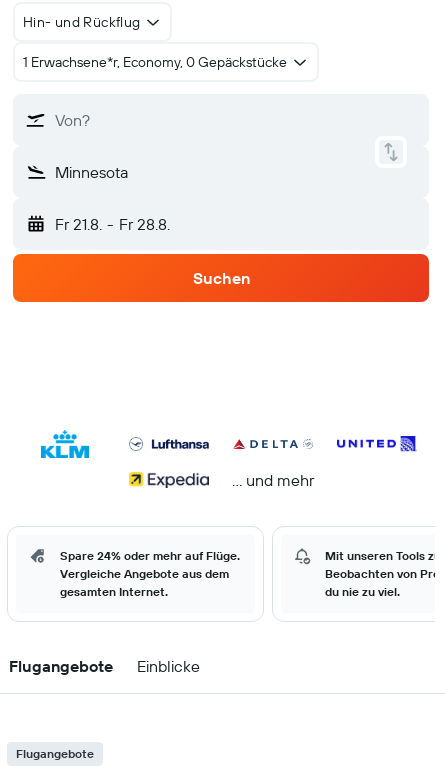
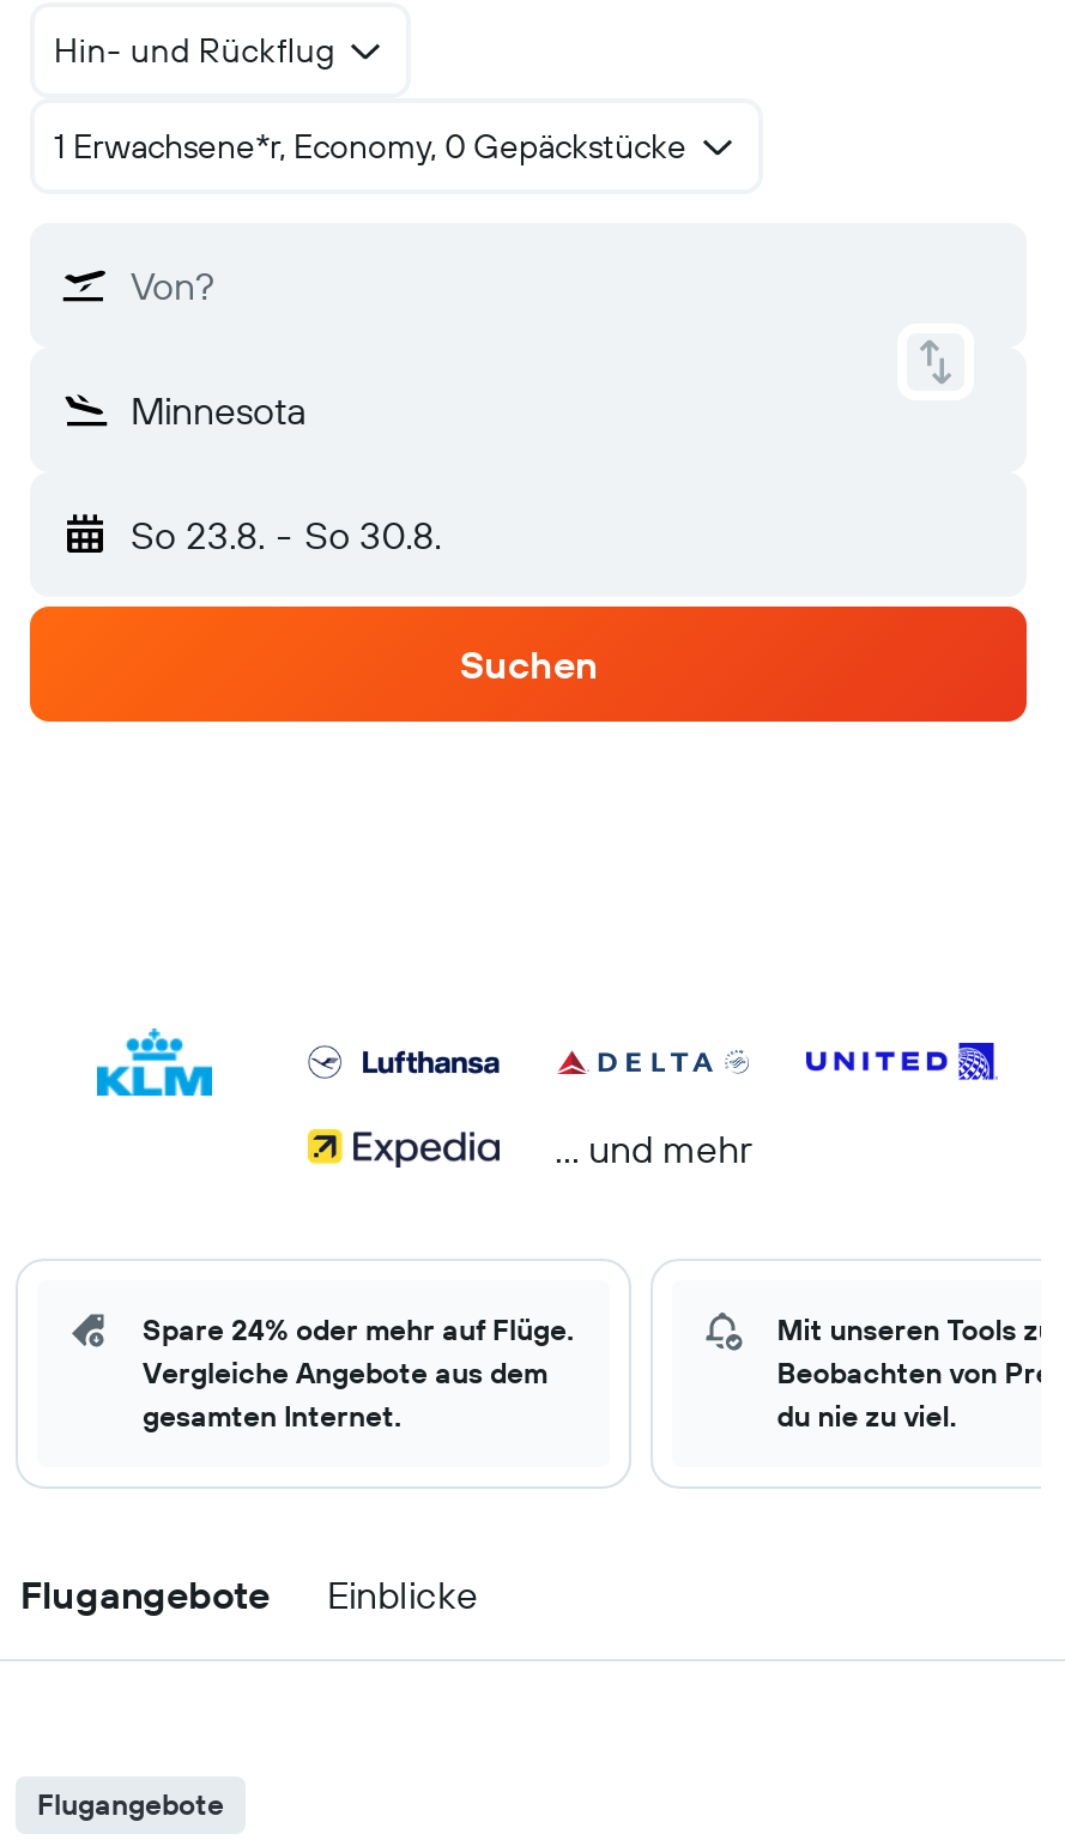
- Fr 21.8. - Fr 28.8.
+ So 23.8. - So 30.8.
